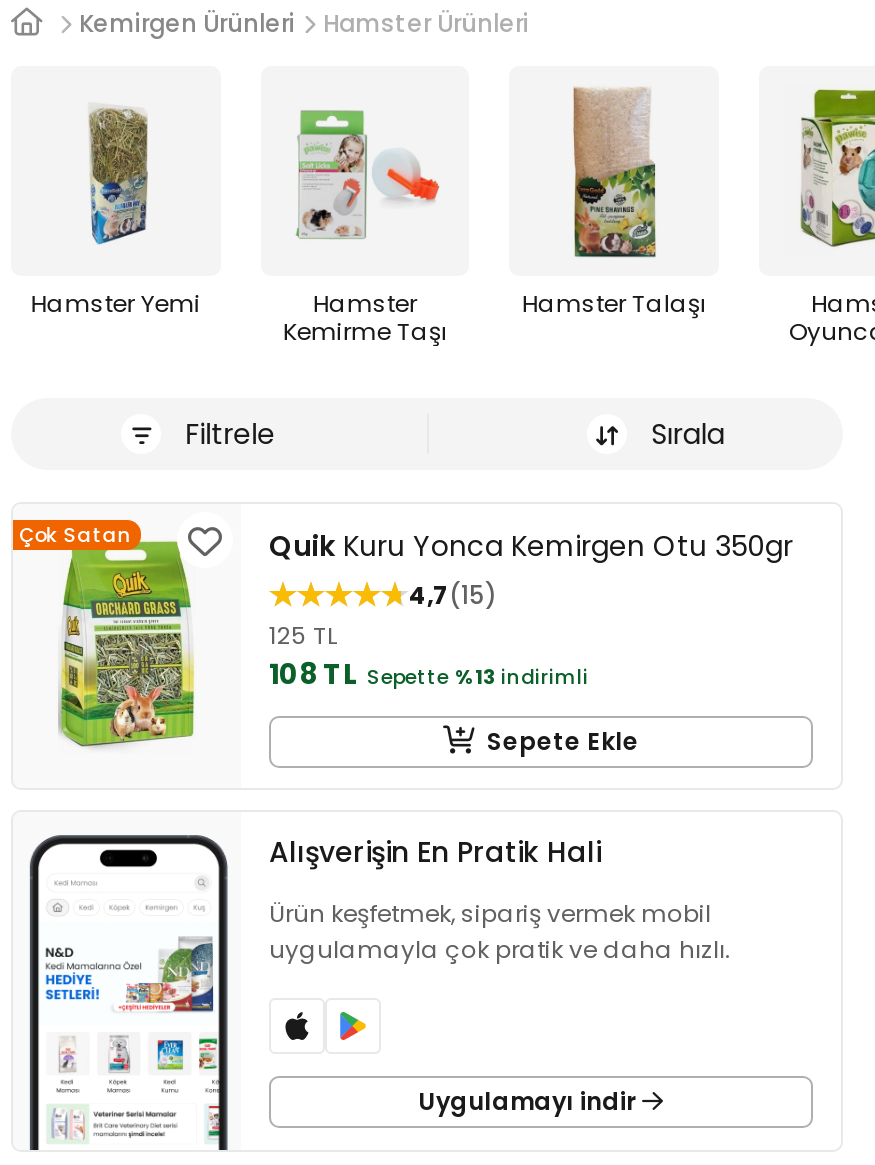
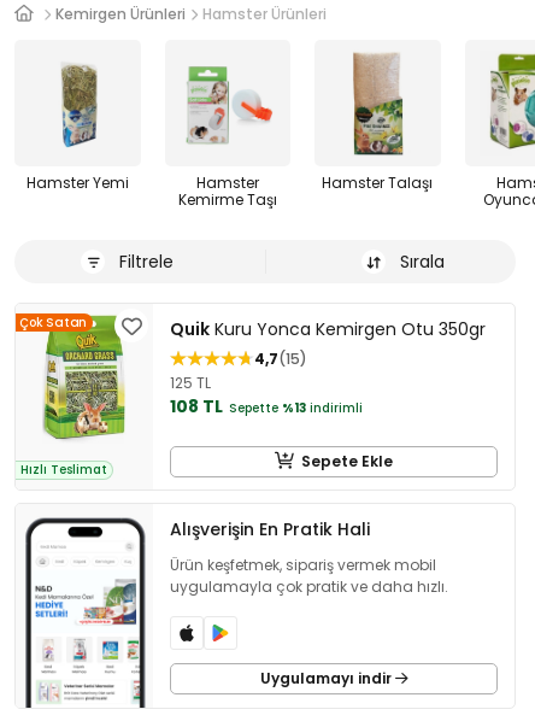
- [image]
+ [image]

+ Hızlı Teslimat
